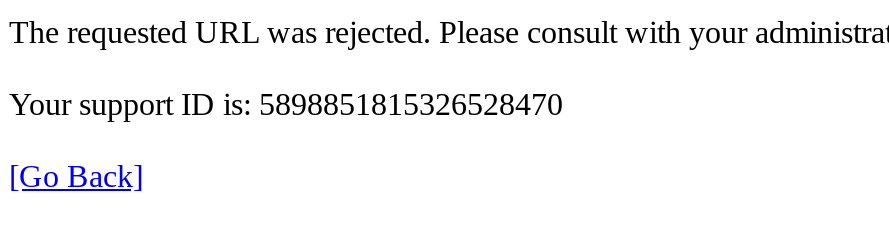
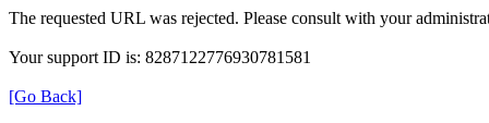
- Your support ID is: 5898851815326528470
+ Your support ID is: 8287122776930781581
